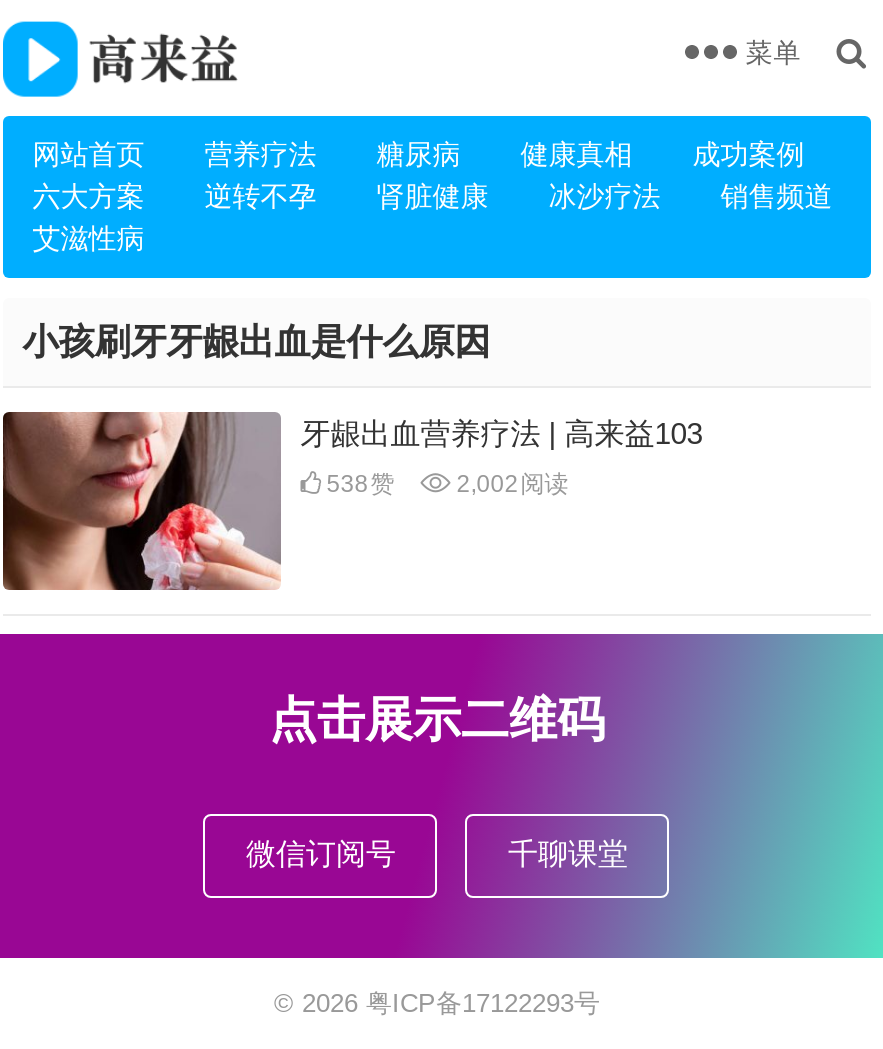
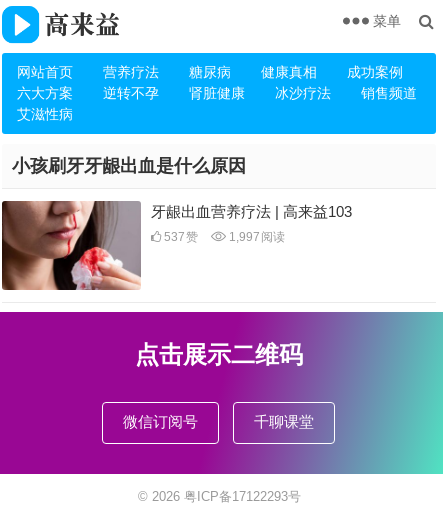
- 538赞
+ 537赞

- 2,002阅读
+ 1,997阅读
